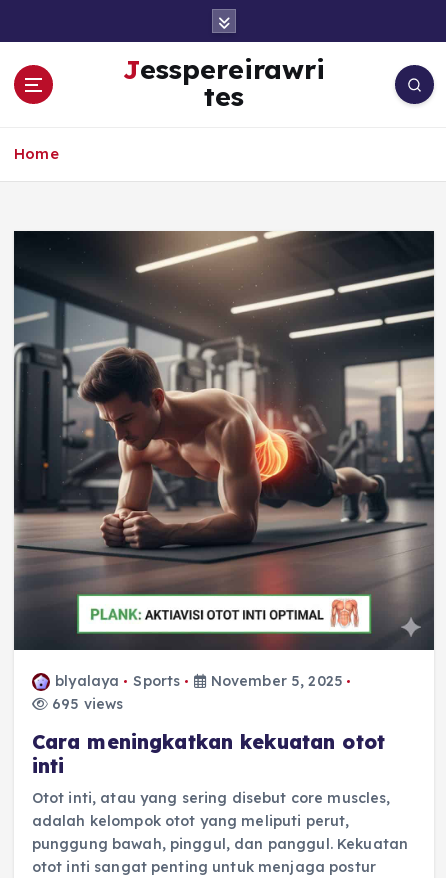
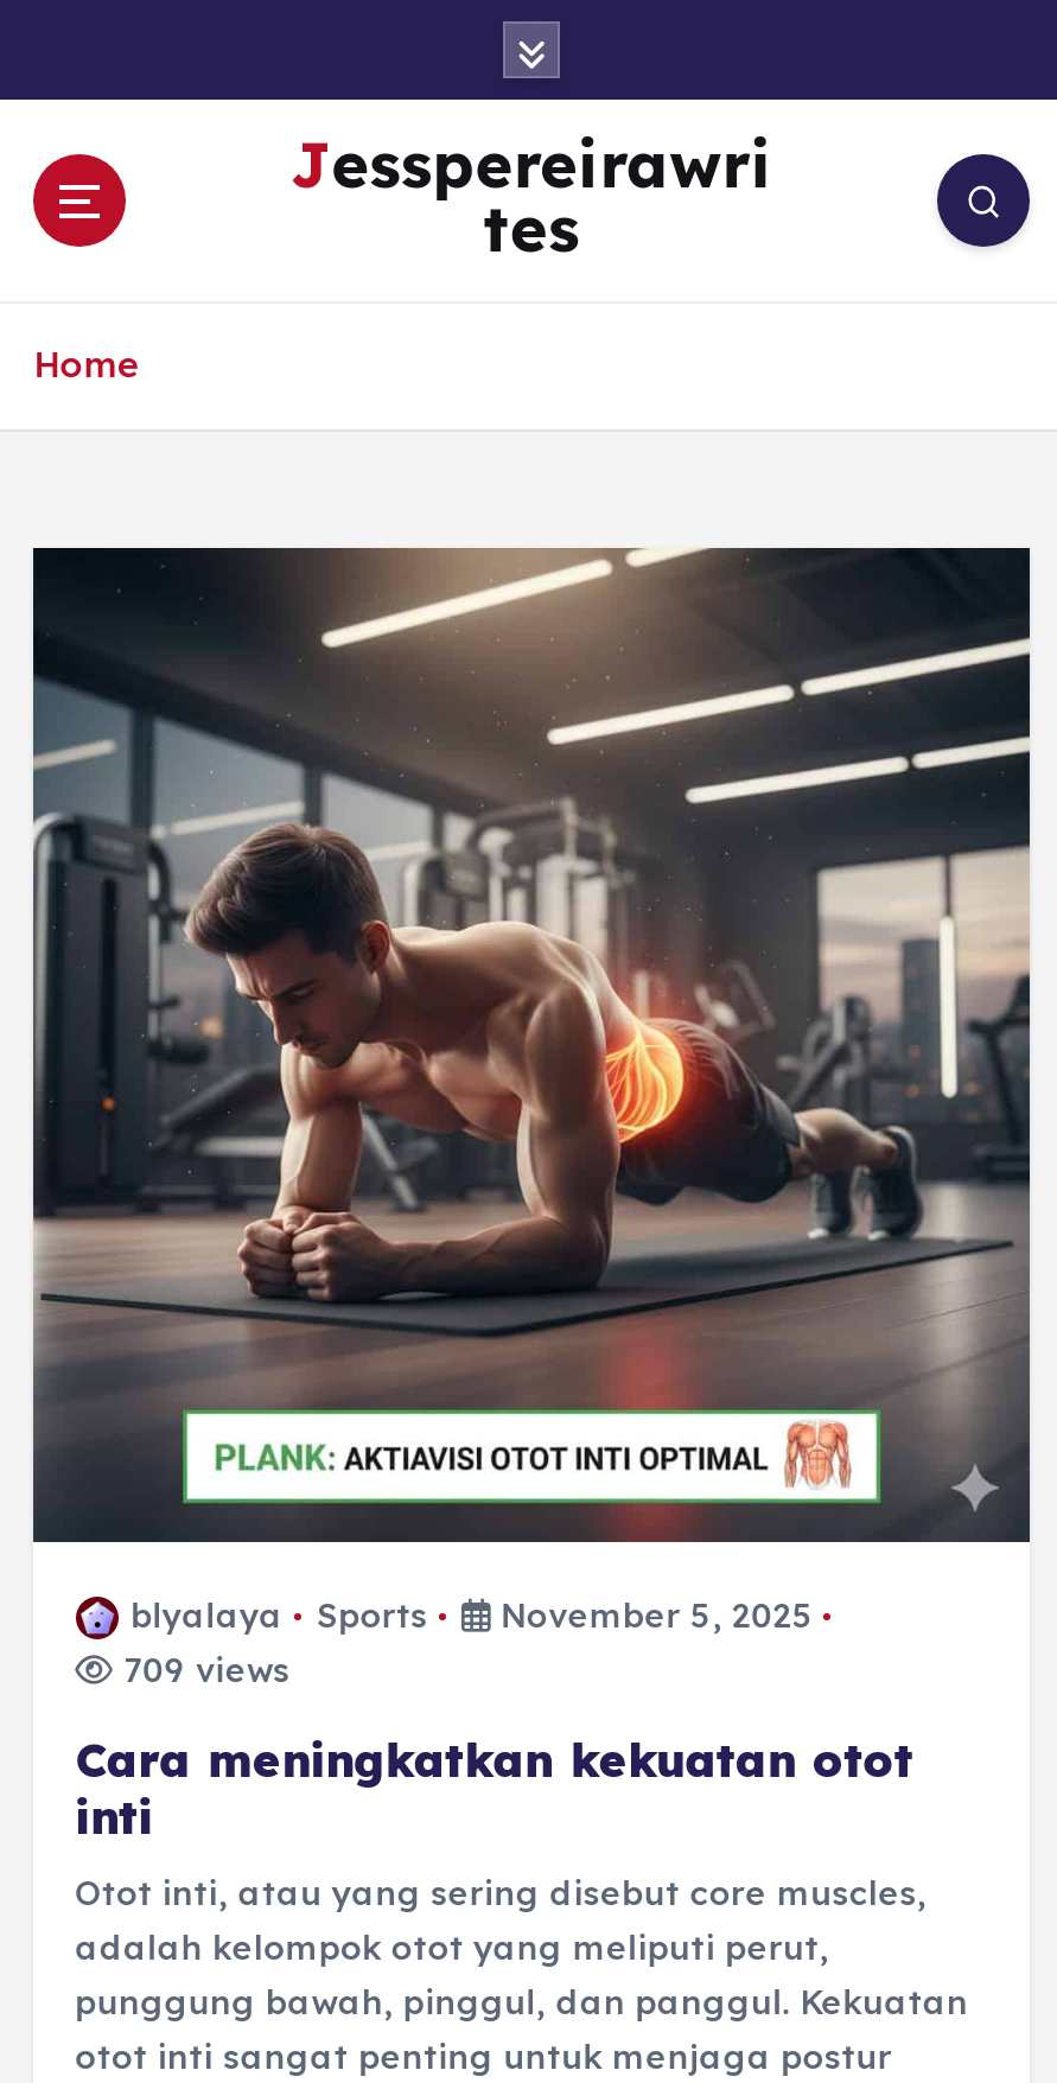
- 695 views
+ 709 views
